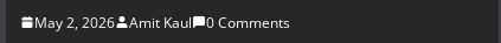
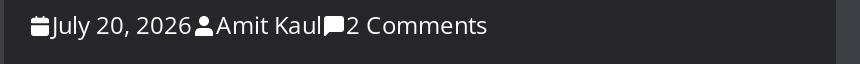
- May 2, 2026
+ July 20, 2026

- 0 Comments
+ 2 Comments
